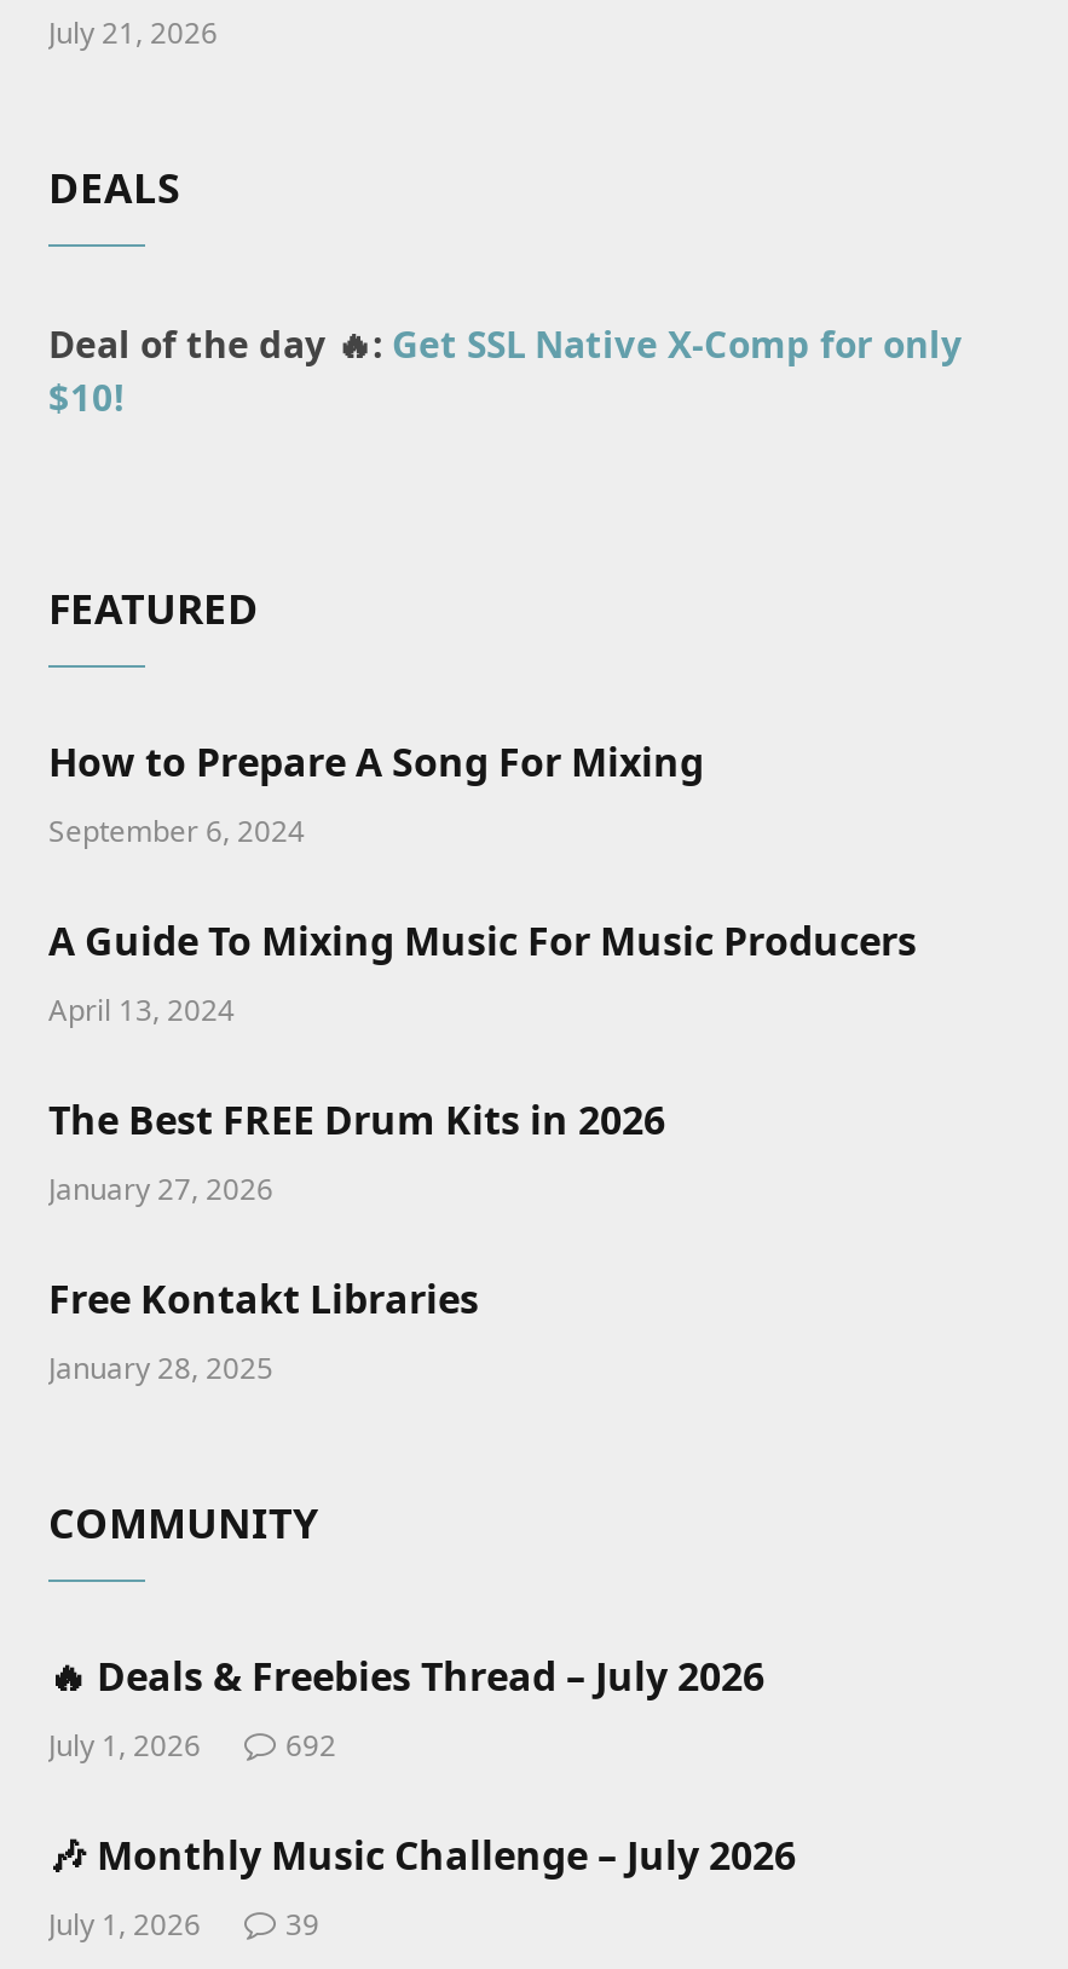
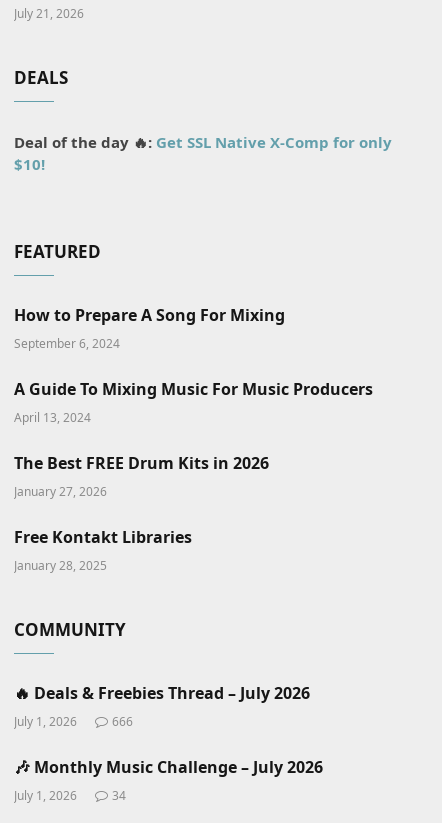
- 692
+ 666

- 39
+ 34
